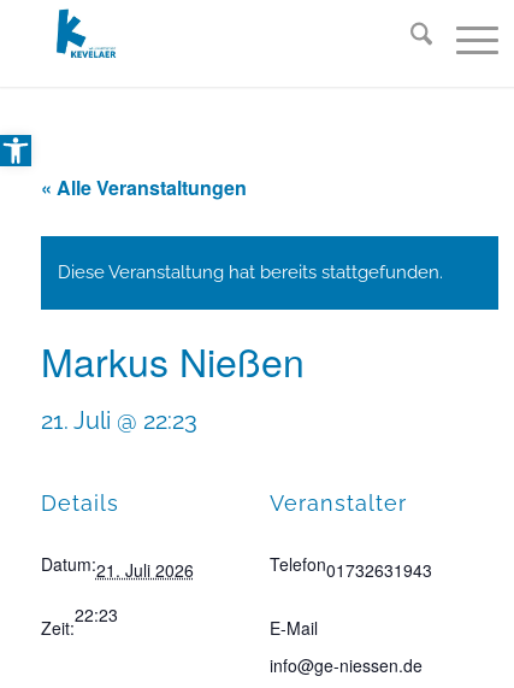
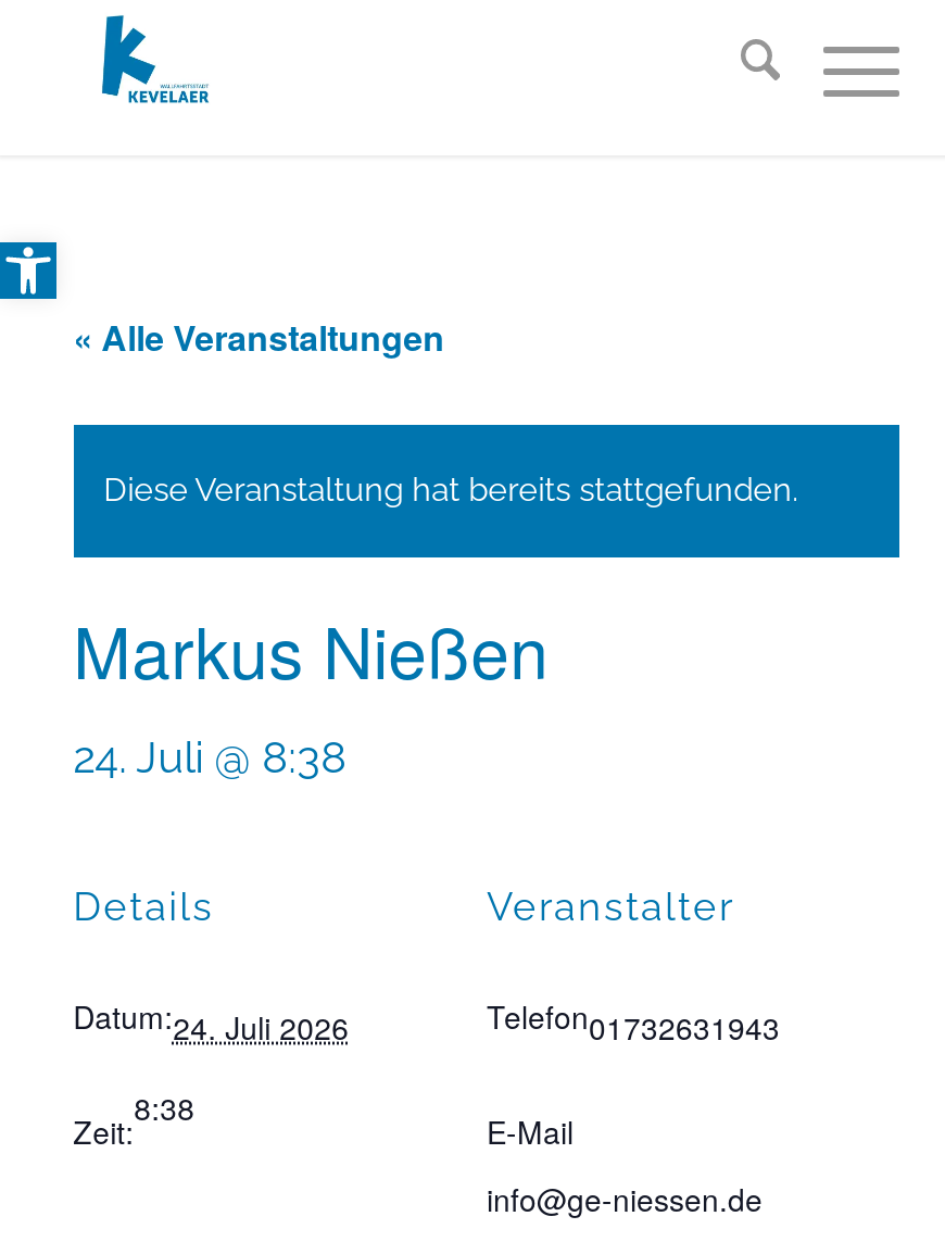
- 21. Juli @ 22:23
+ 24. Juli @ 8:38

- Datum:21. Juli 2026
+ Datum:24. Juli 2026

- 22:23
+ 8:38
